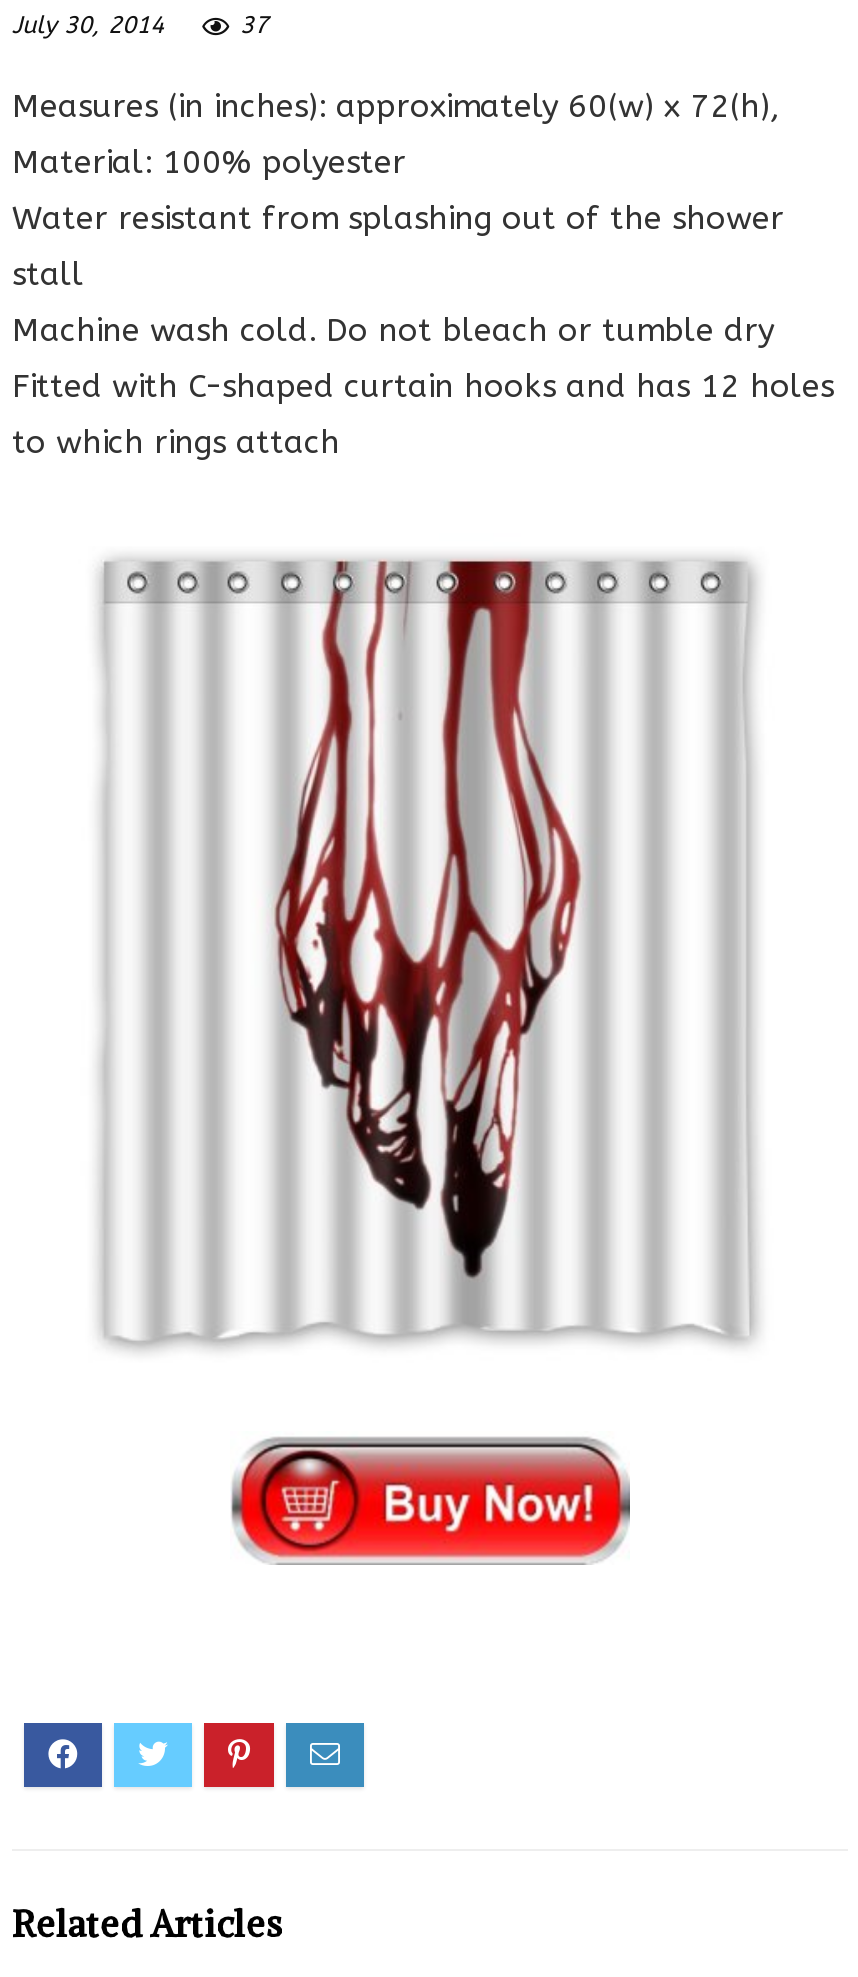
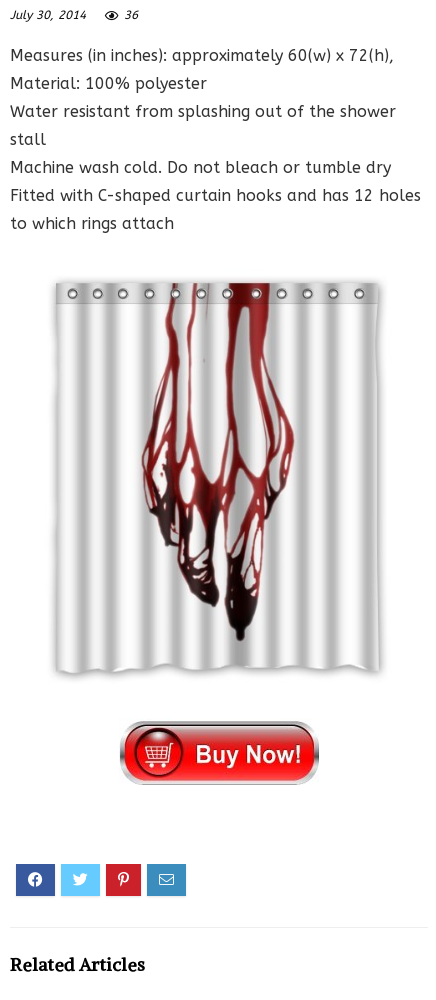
- 37
+ 36
